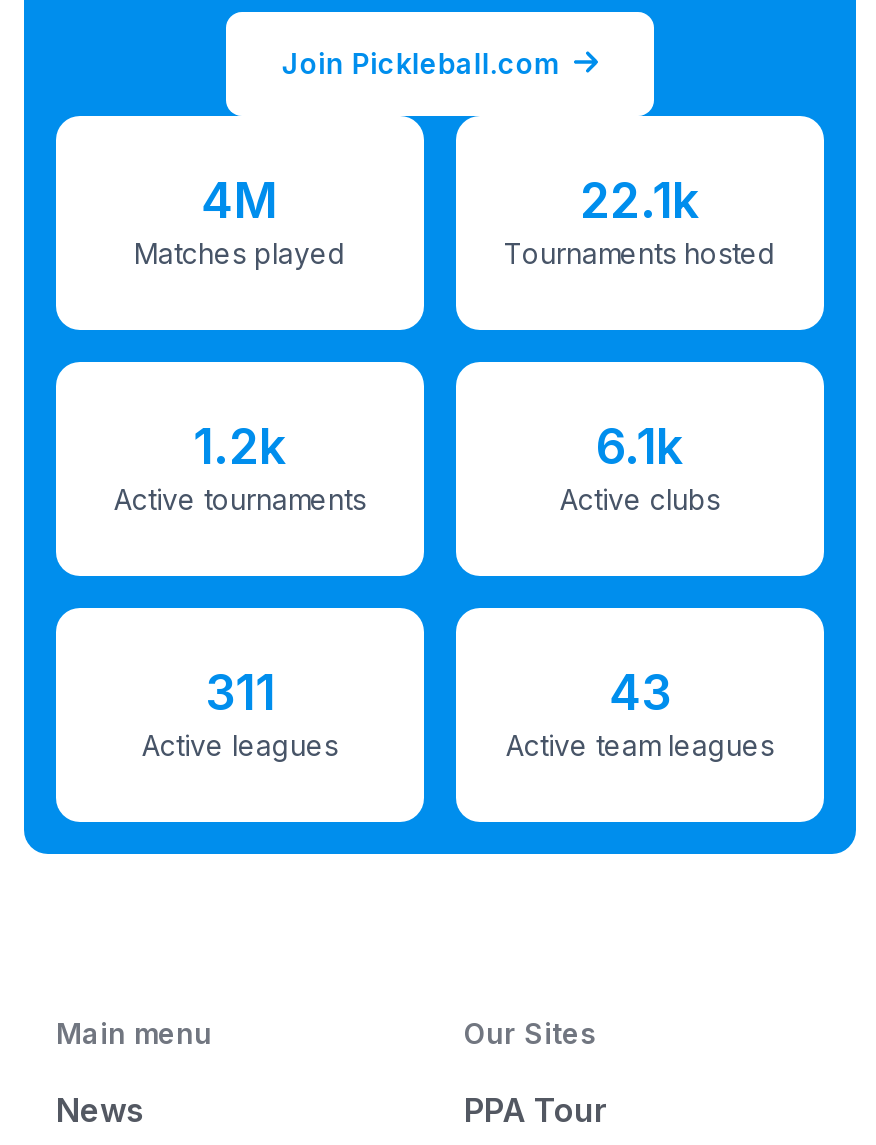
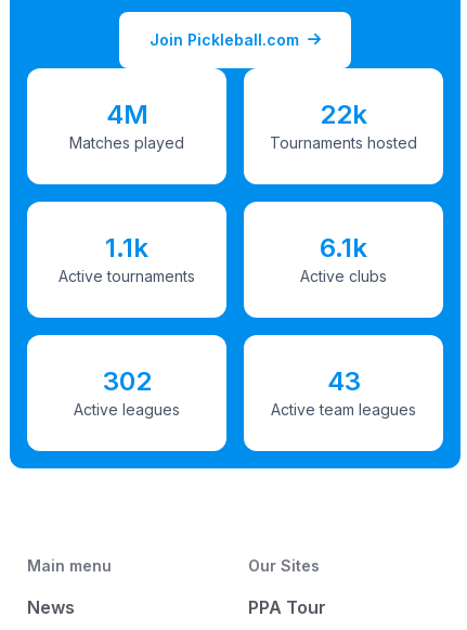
- 22.1k
+ 22k

- 1.2k
+ 1.1k

- 311
+ 302
